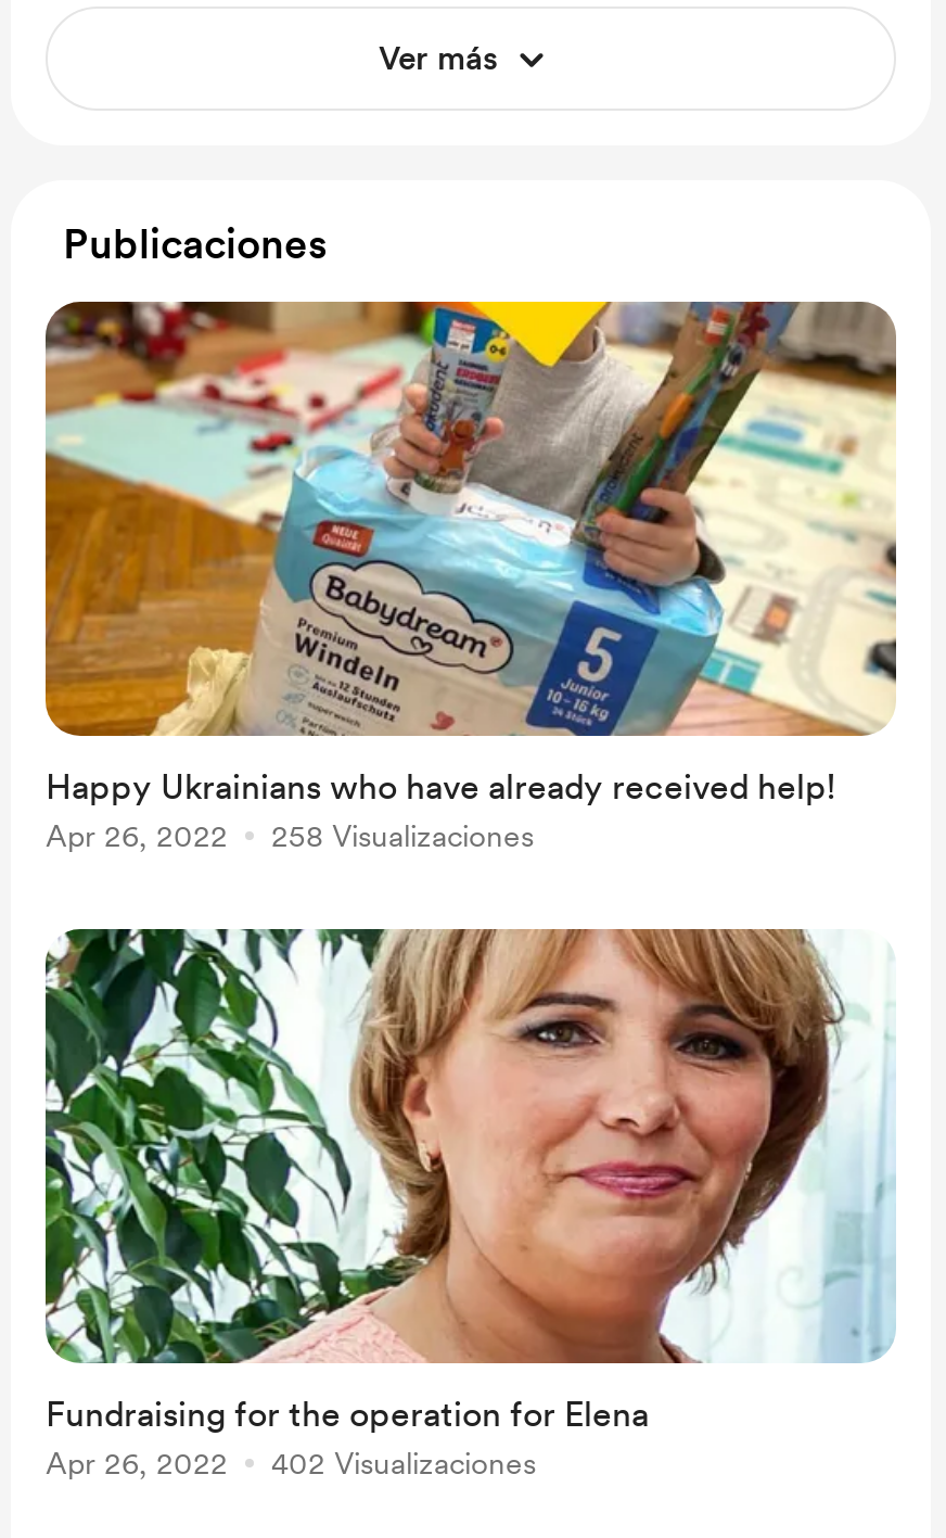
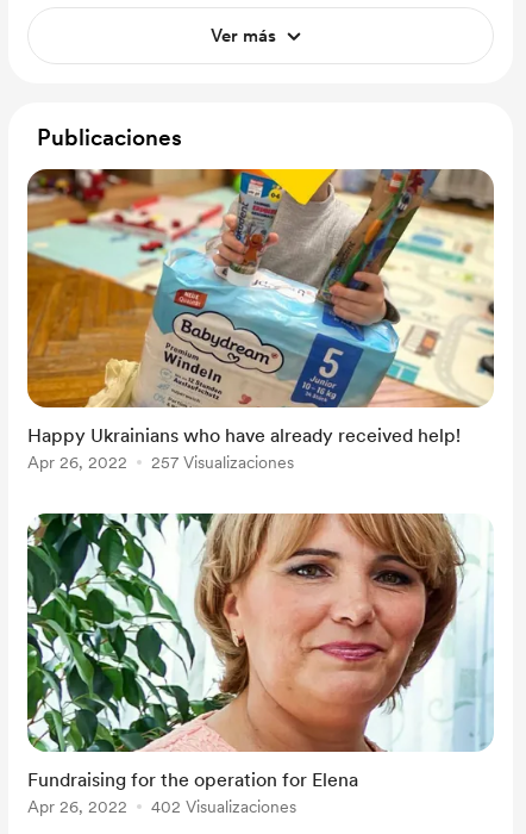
- 258 Visualizaciones
+ 257 Visualizaciones
